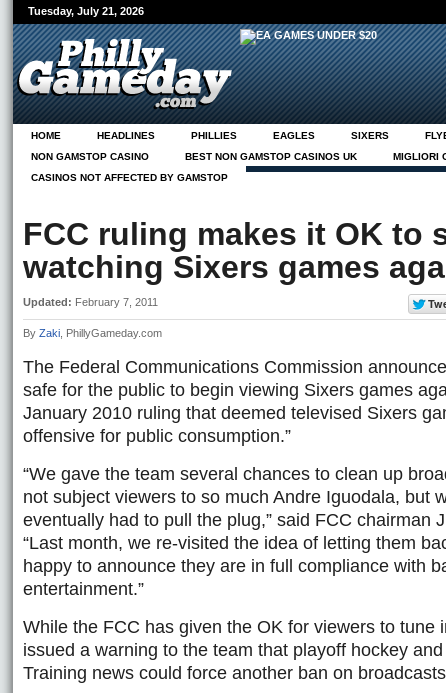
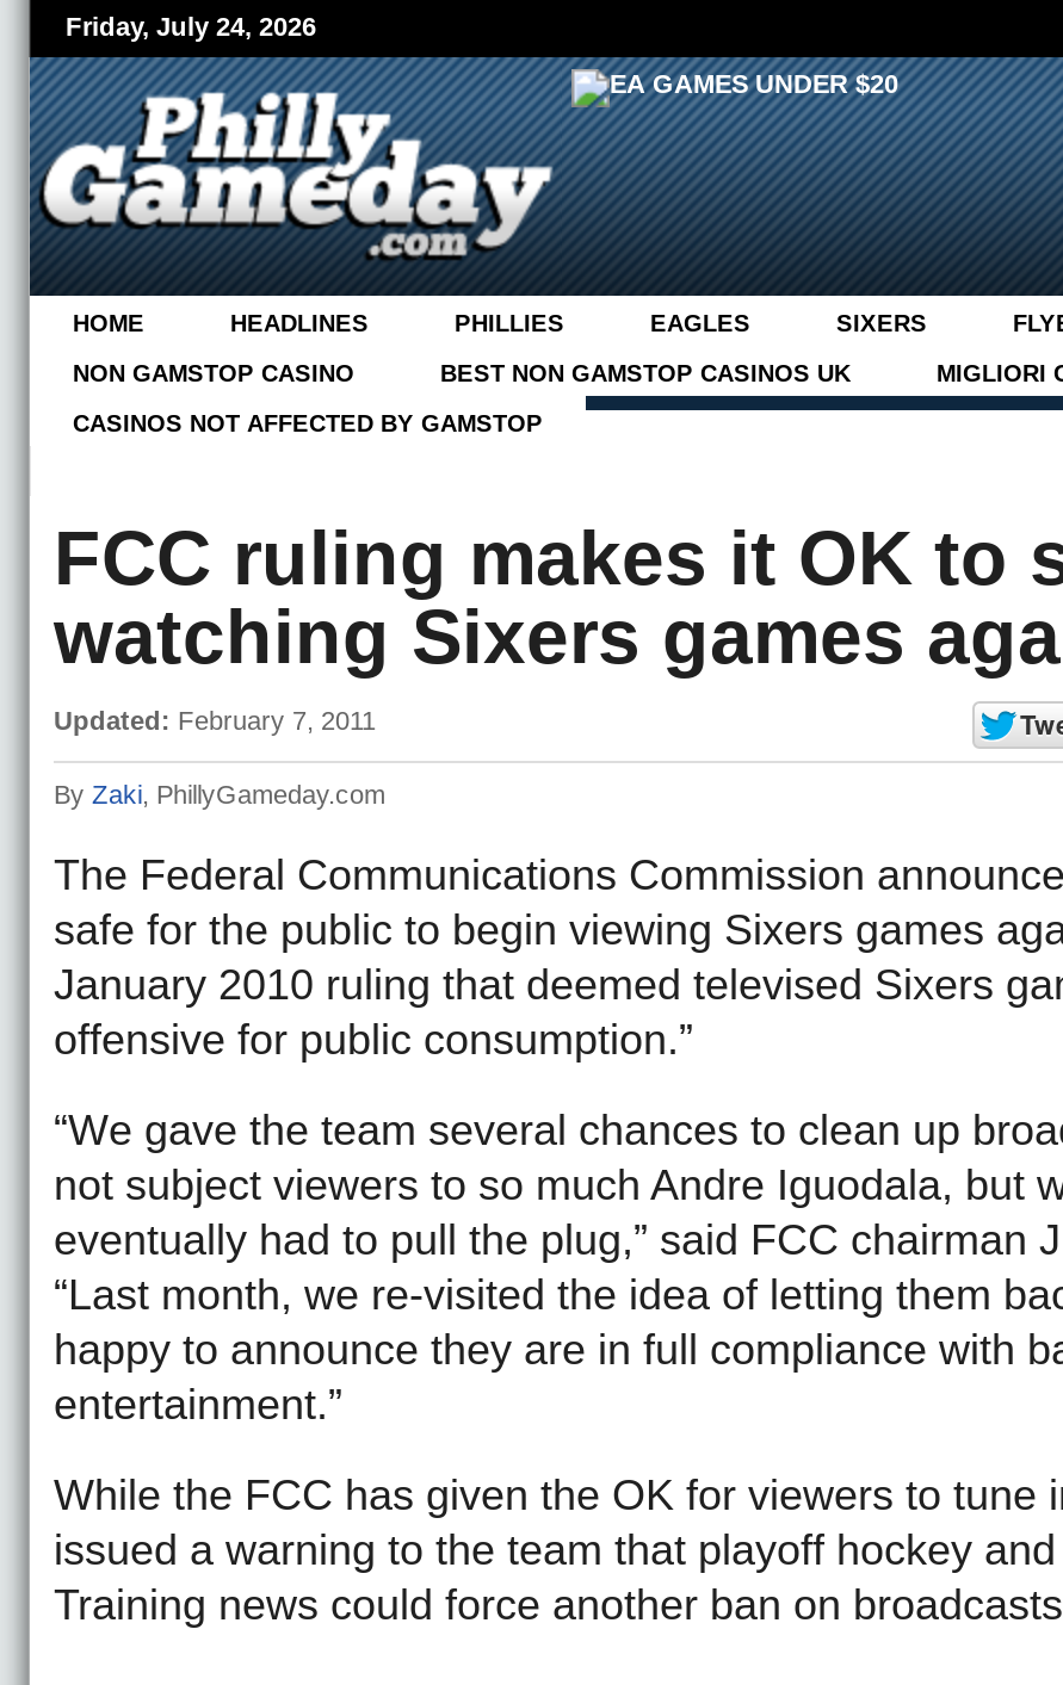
- Tuesday, July 21, 2026
+ Friday, July 24, 2026
